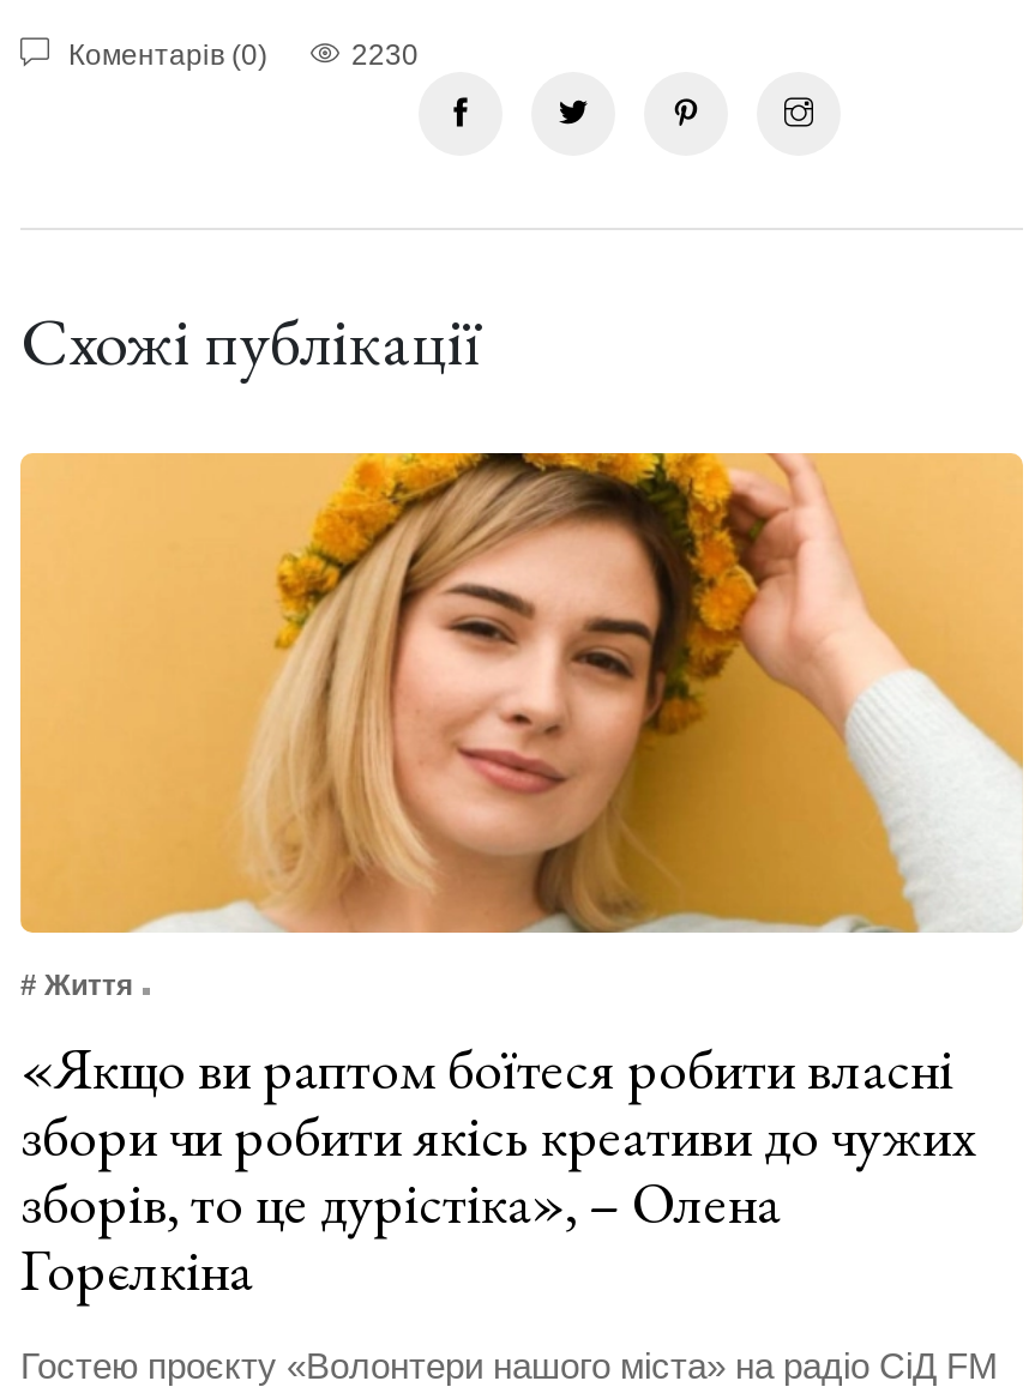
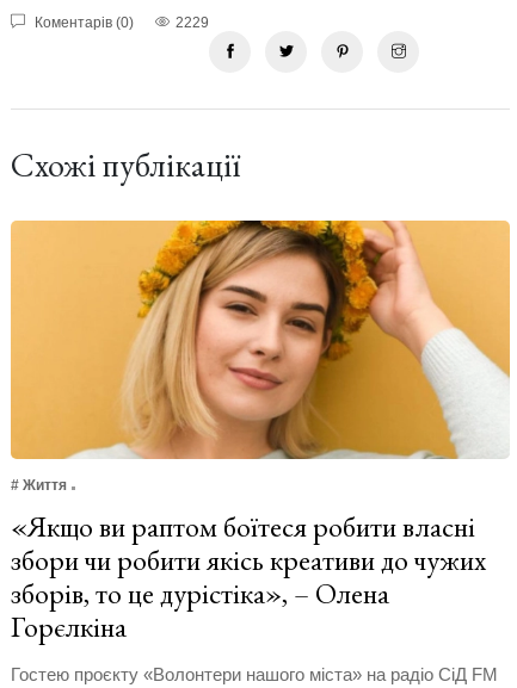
- 2230
+ 2229
